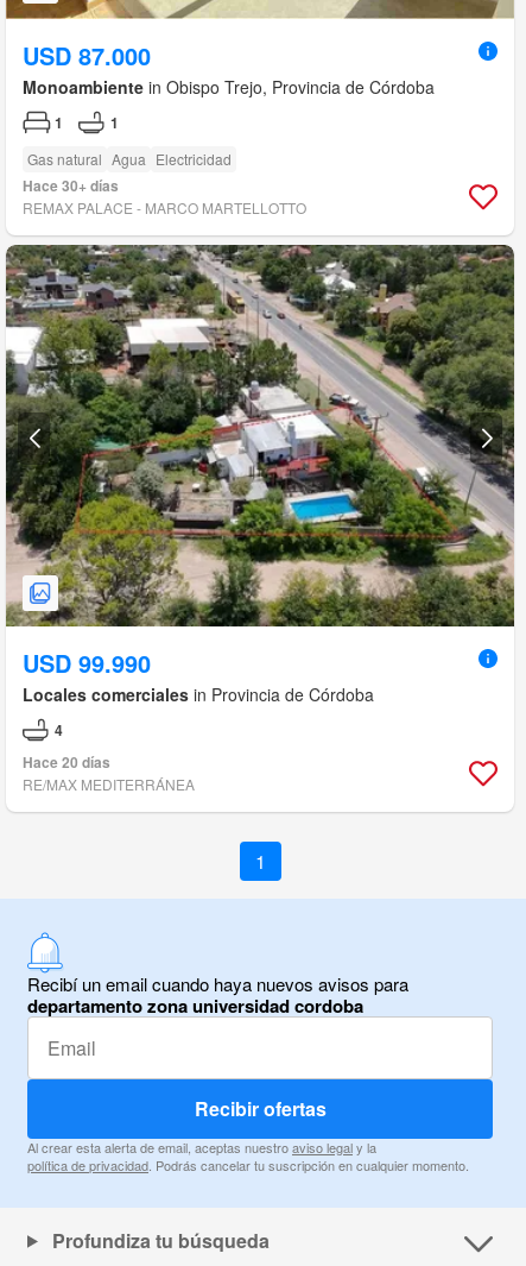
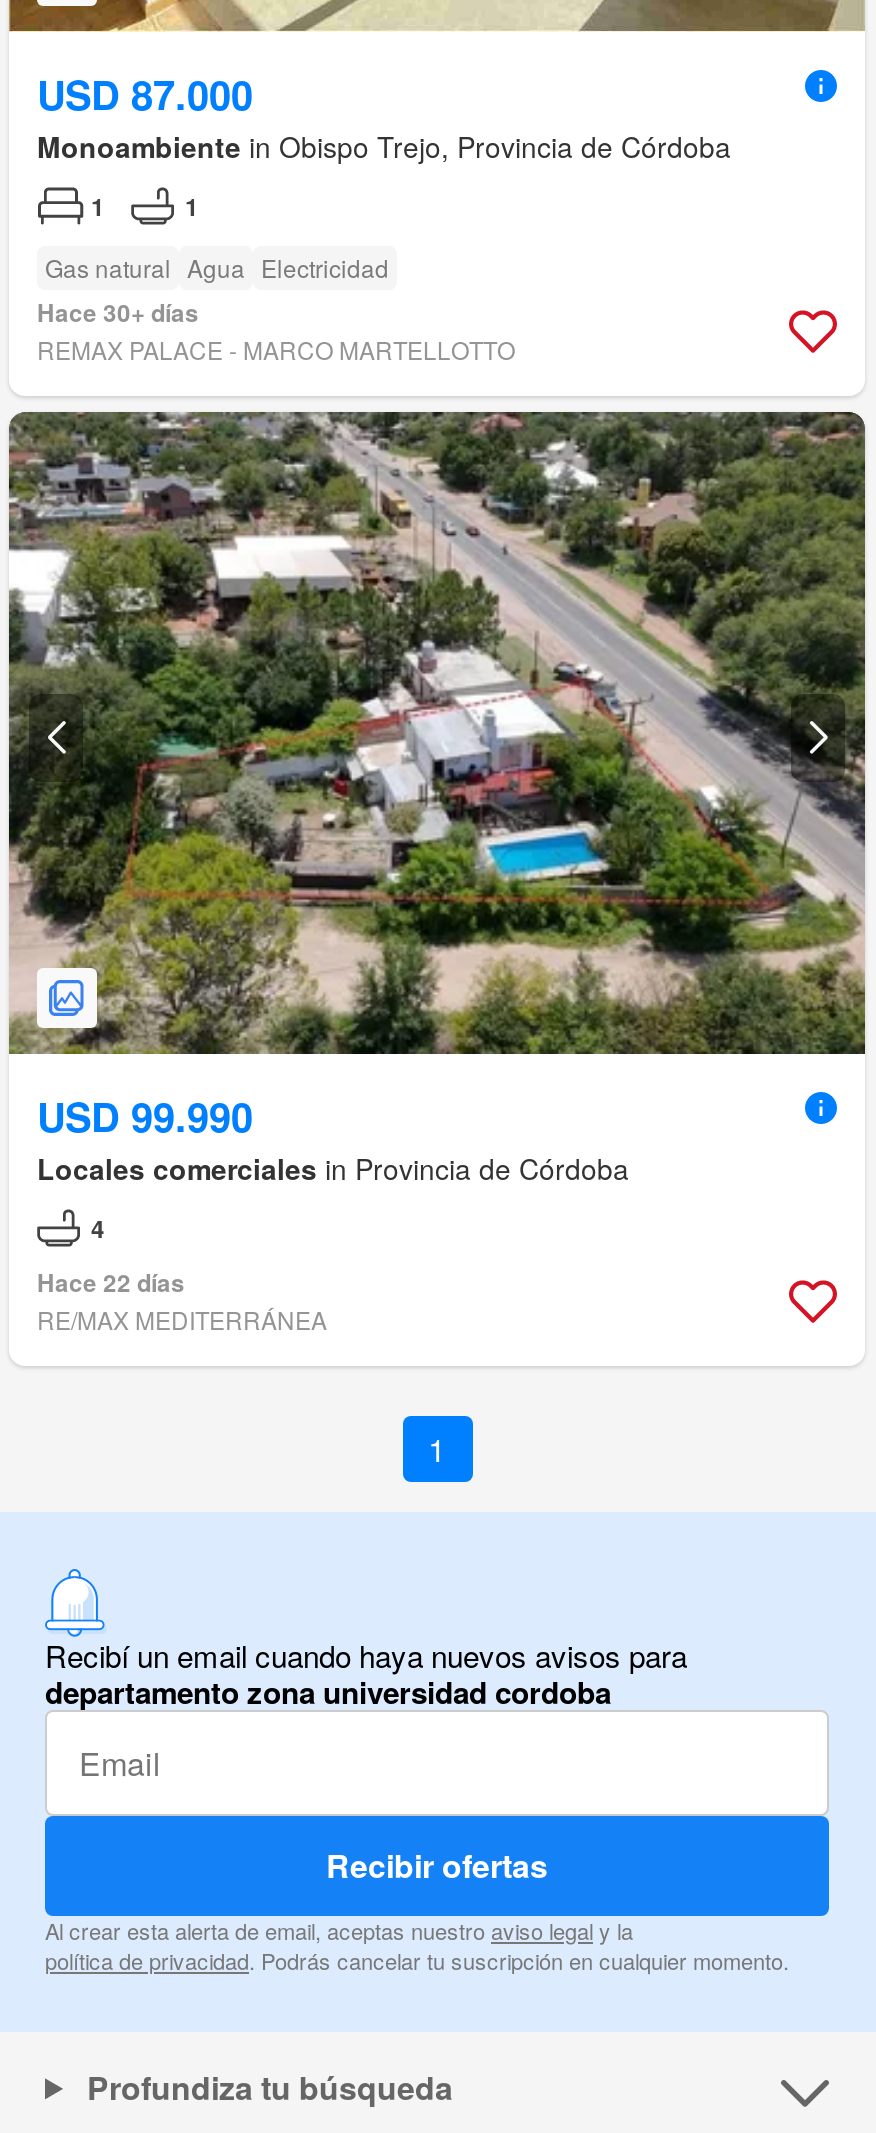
- Hace 20 días
+ Hace 22 días
